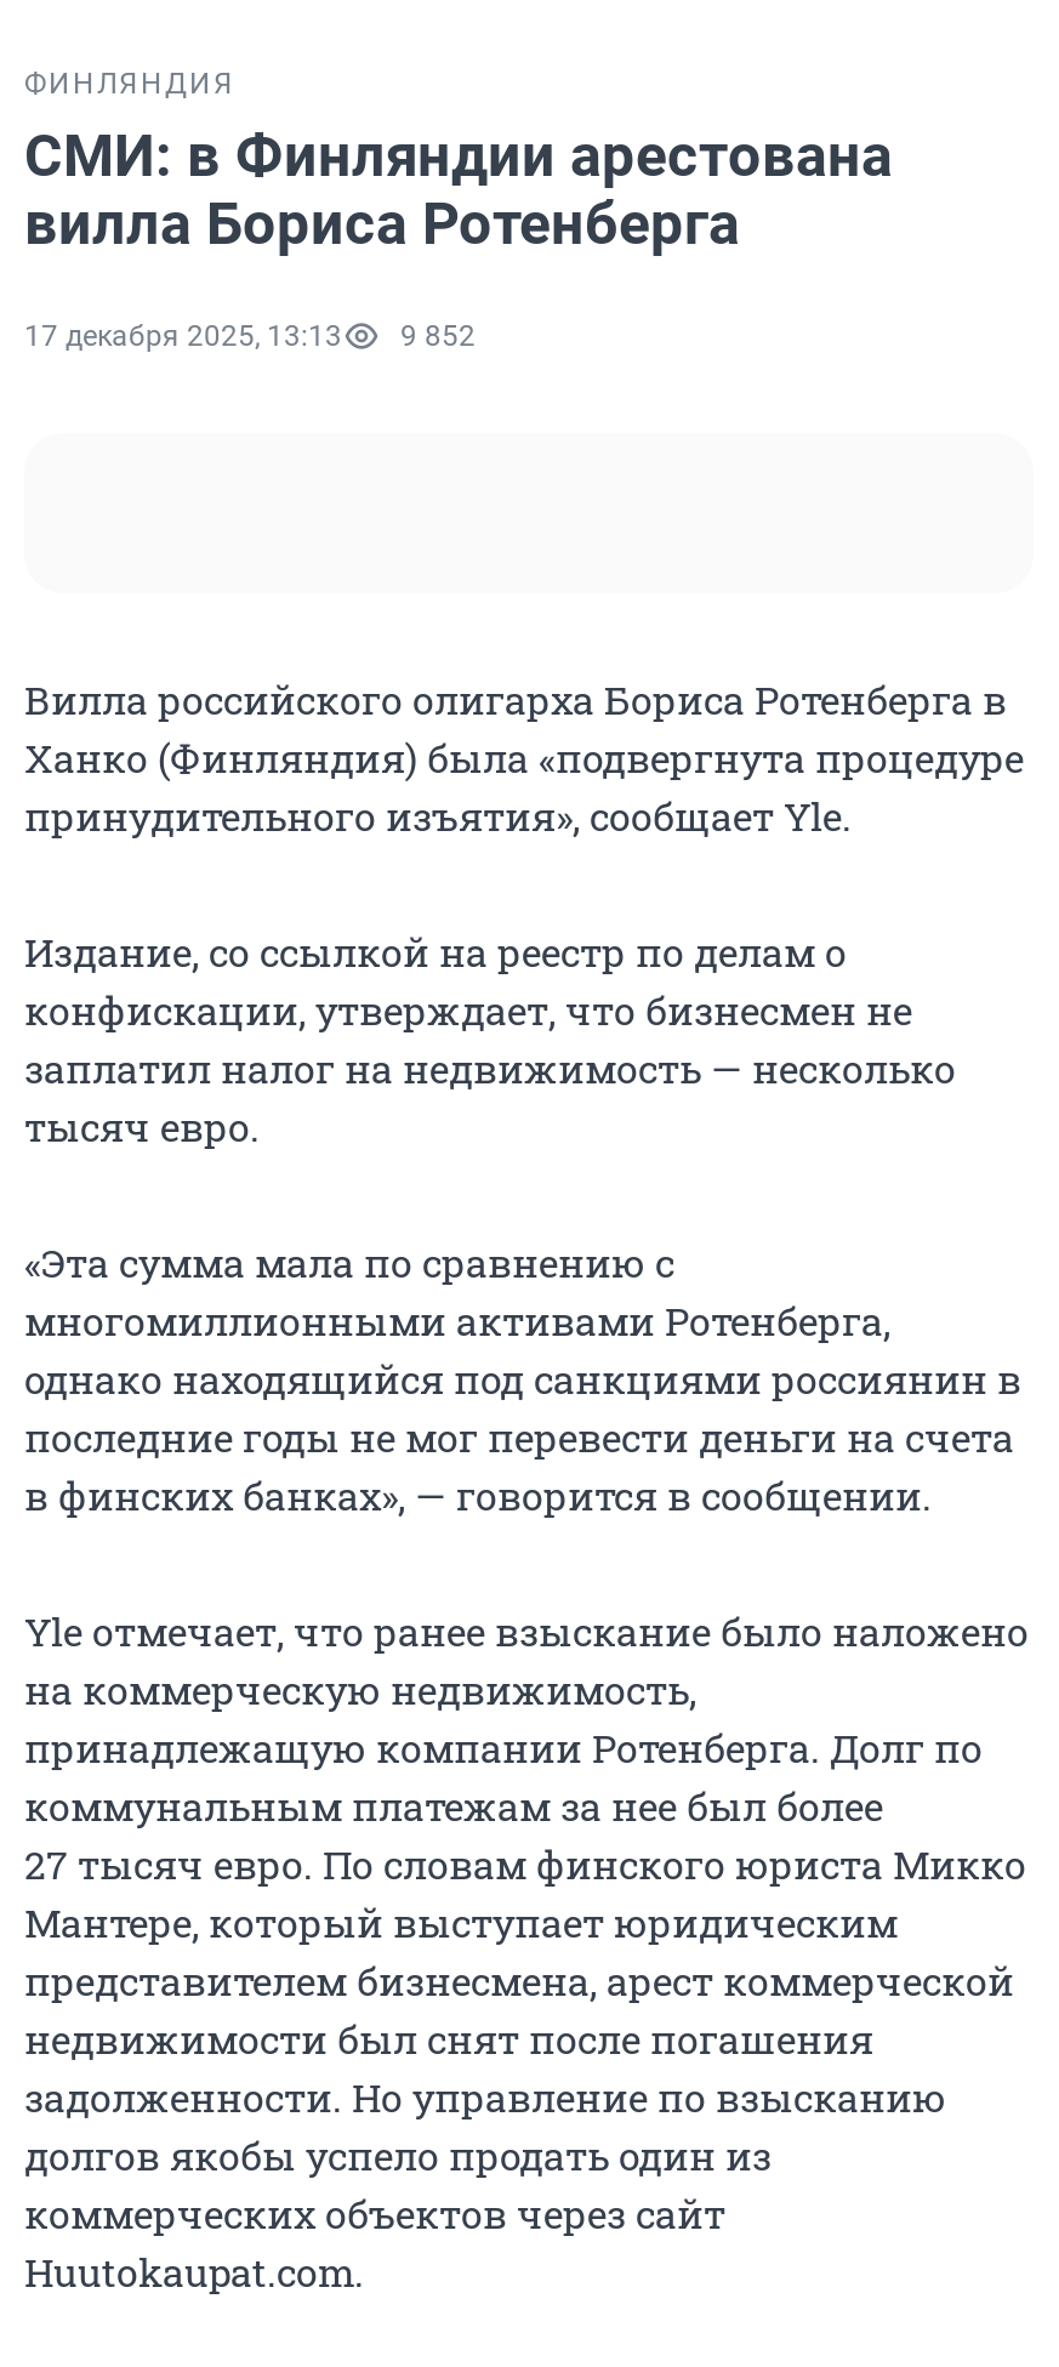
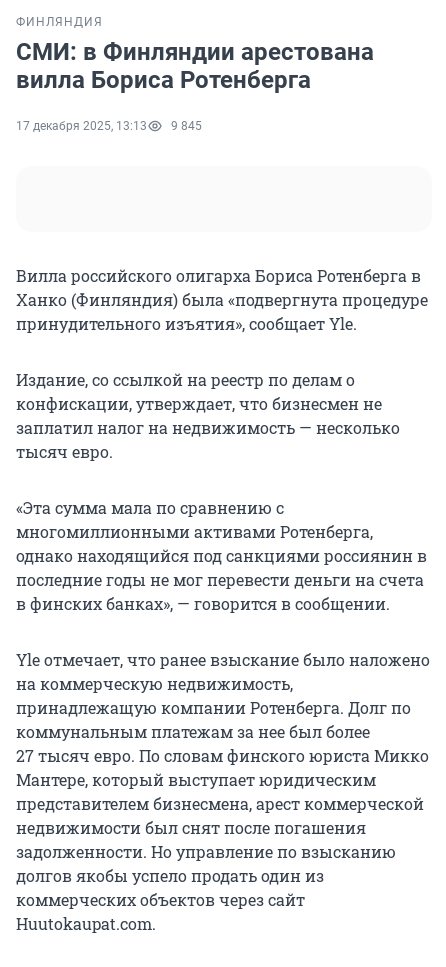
- 17 декабря 2025, 13:13 9 852
+ 17 декабря 2025, 13:13 9 845
